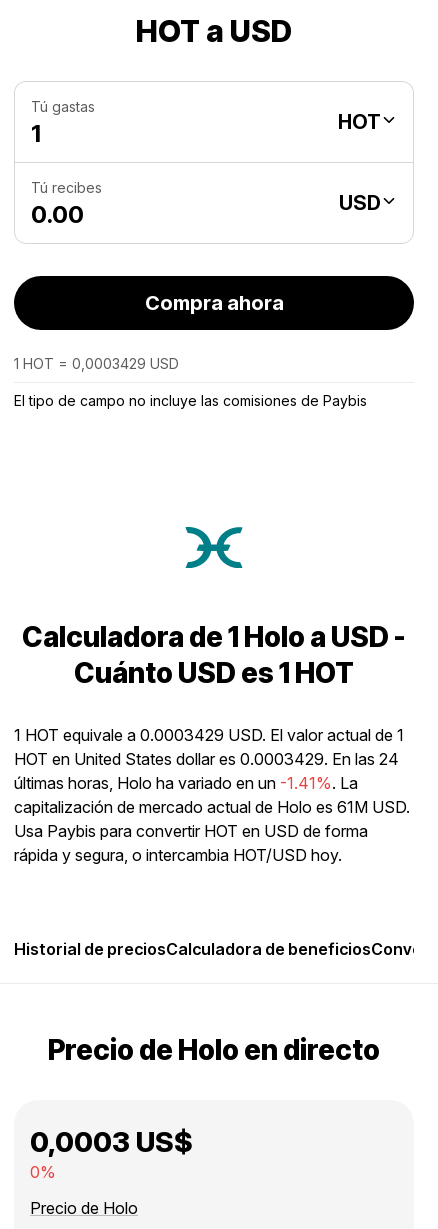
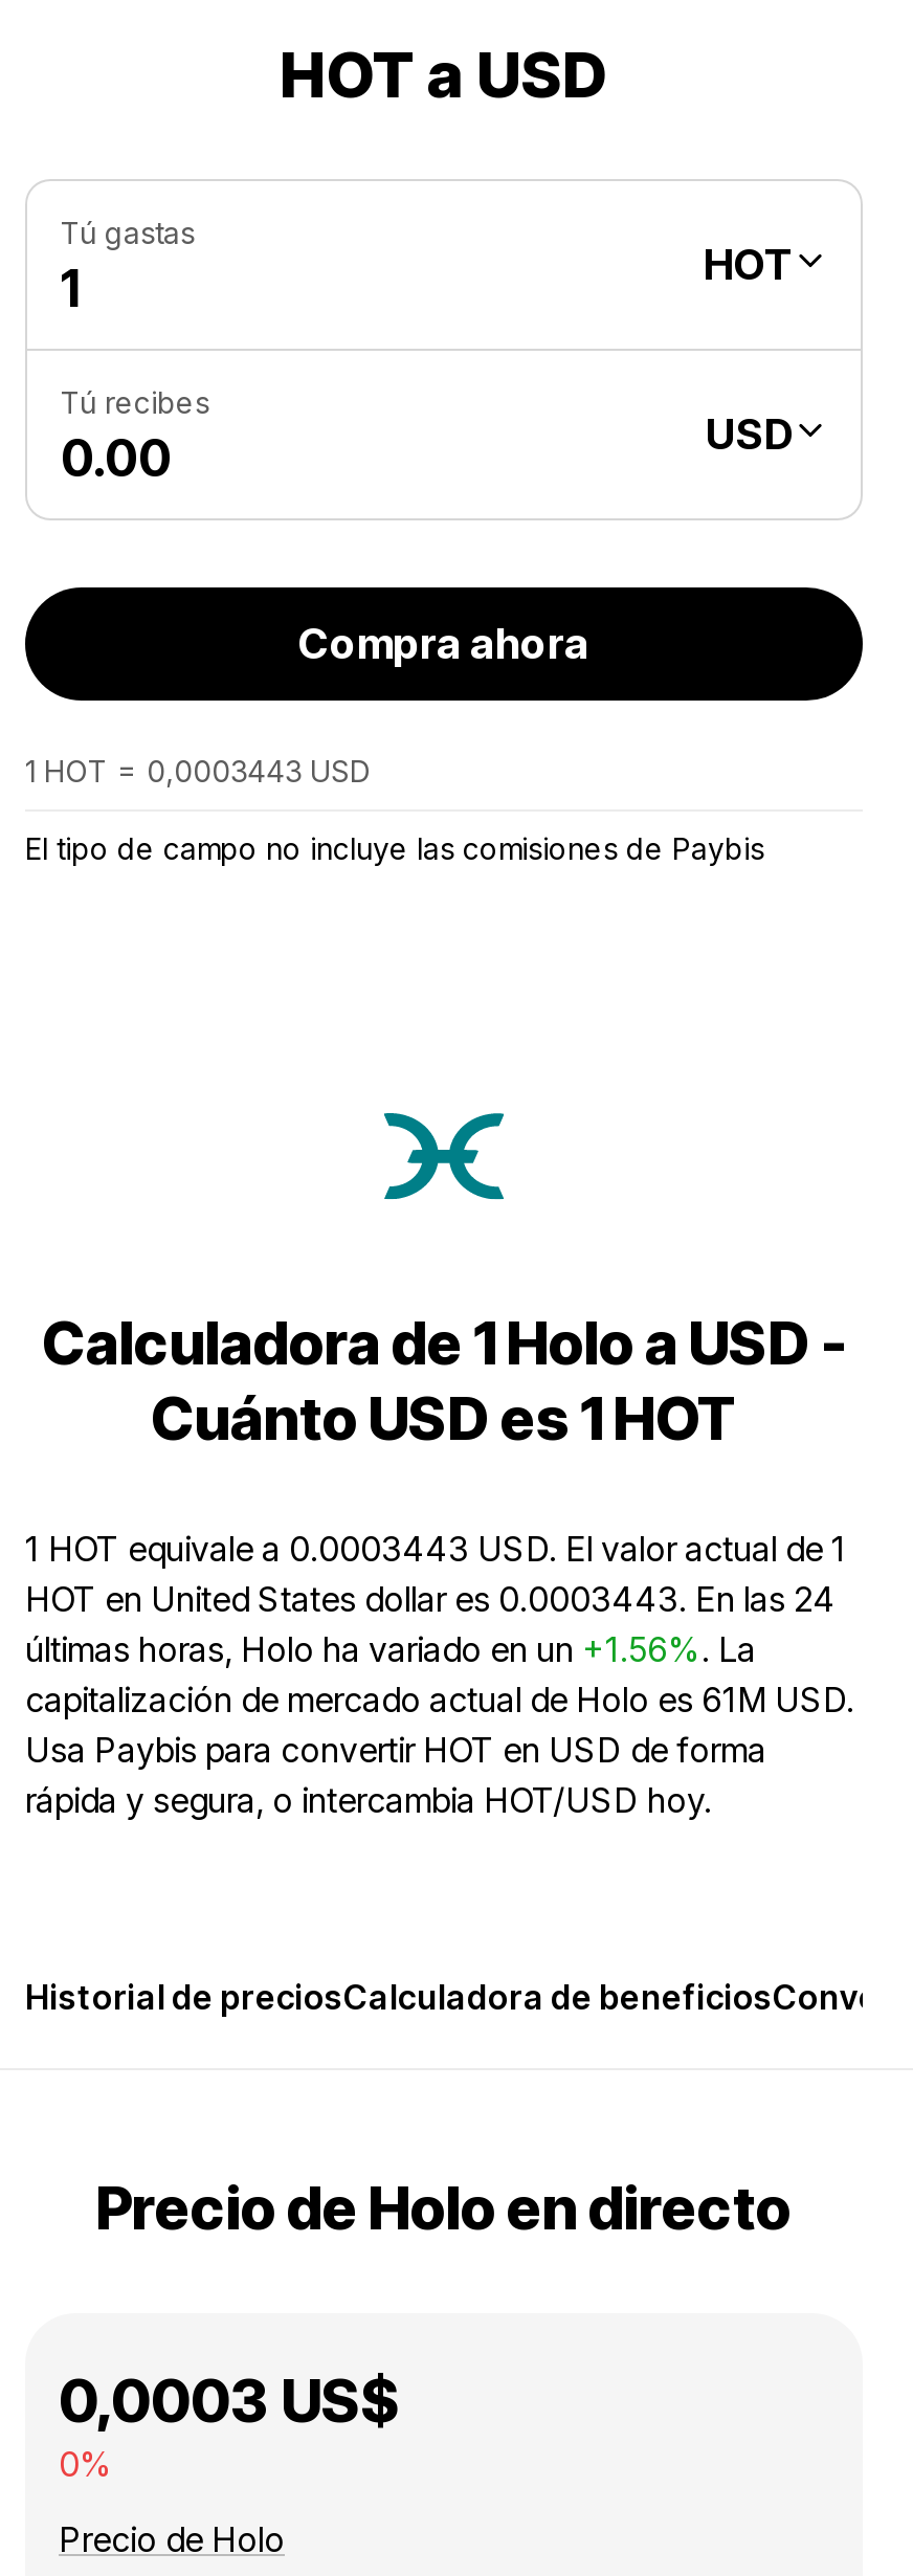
- 1 HOT = 0,0003429 USD
+ 1 HOT = 0,0003443 USD

- 1 HOT equivale a 0.0003429 USD. El valor actual de 1
+ 1 HOT equivale a 0.0003443 USD. El valor actual de 1

- HOT en United States dollar es 0.0003429. En las 24
+ HOT en United States dollar es 0.0003443. En las 24

- últimas horas, Holo ha variado en un -1.41%. La
+ últimas horas, Holo ha variado en un +1.56%. La
